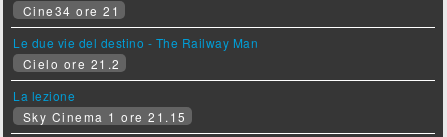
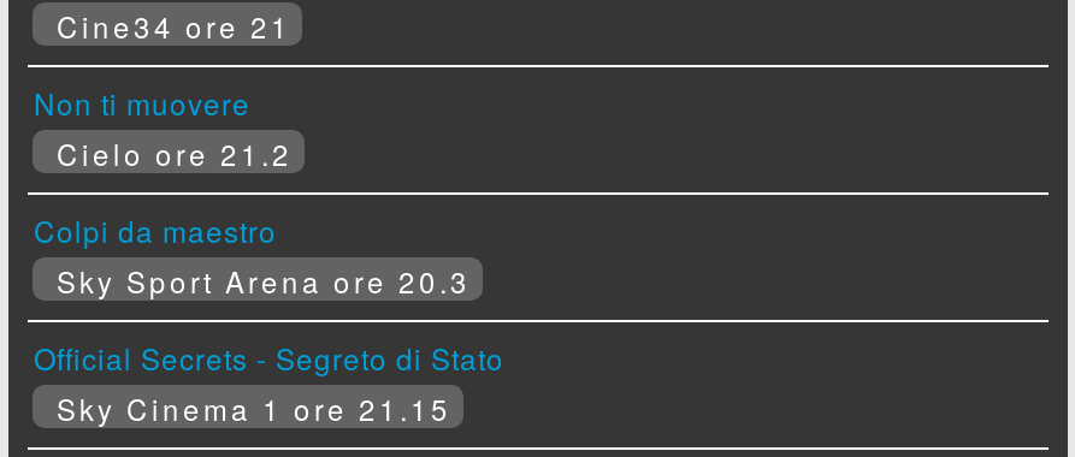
- Le due vie del destino - The Railway Man
+ Non ti muovere

- La lezione
+ Colpi da maestro
+ Sky Sport Arena ore 20.3
+ Official Secrets - Segreto di Stato
